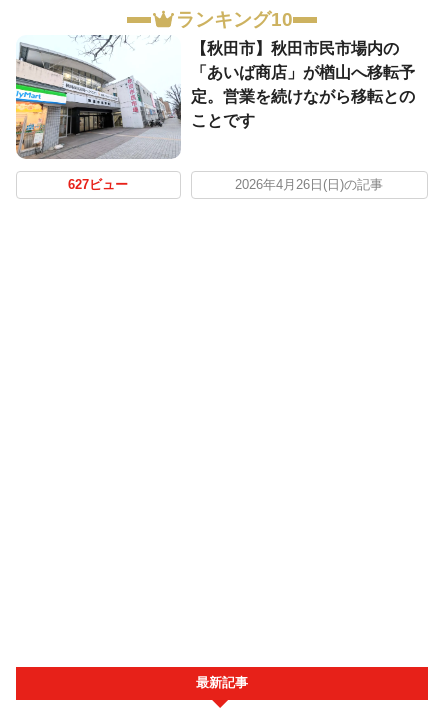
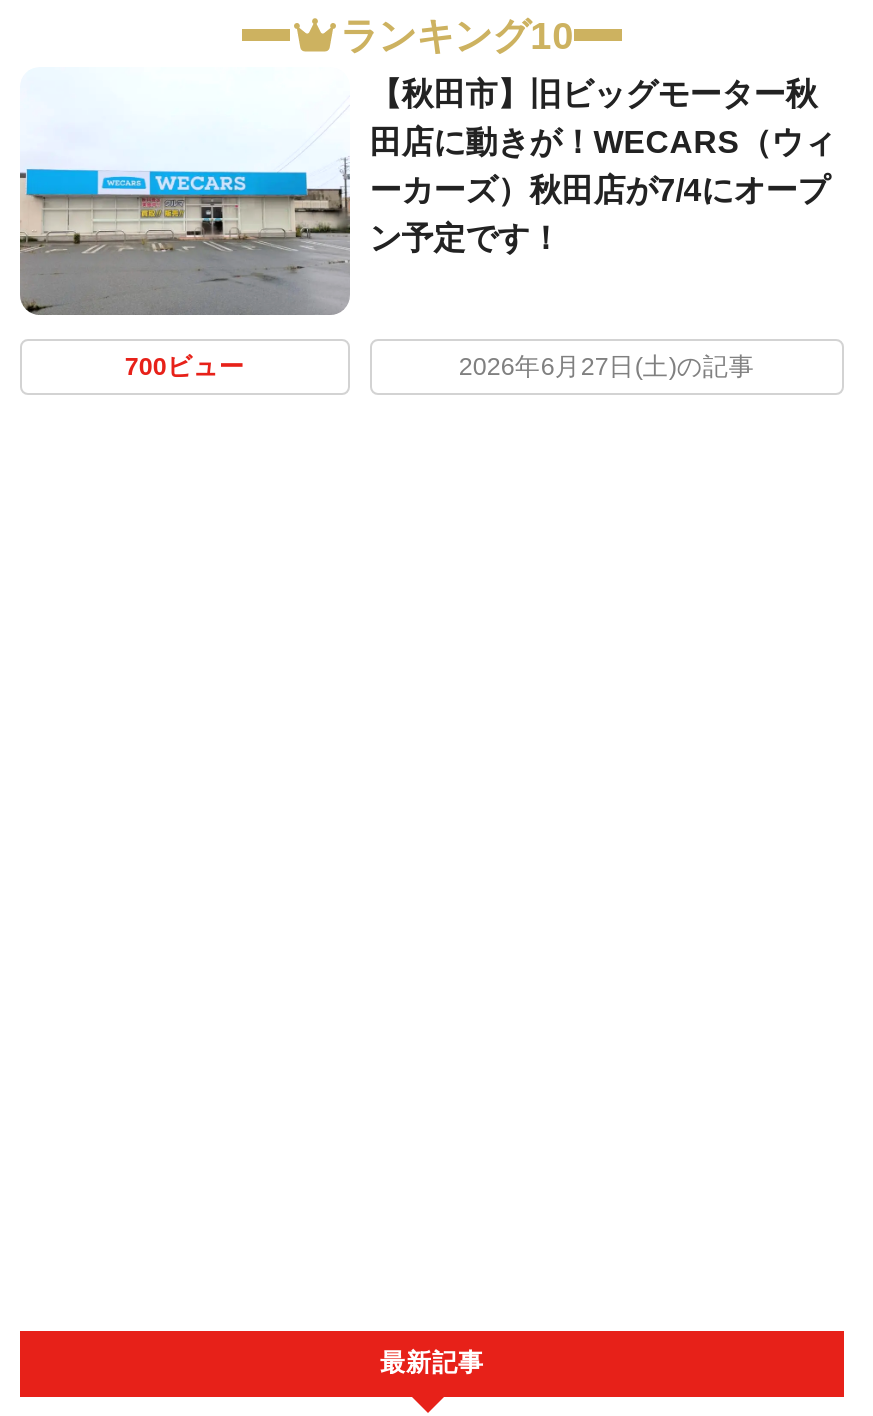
- [image]
- 【秋田市】秋田市民市場内の
- 「あいば商店」が楢山へ移転予
- 定。営業を続けながら移転との
- ことです
+ [image]
+ 【秋田市】旧ビッグモーター秋
+ 田店に動きが！WECARS（ウィ
+ ーカーズ）秋田店が7/4にオープ
+ ン予定です！

- 627ビュー
- 2026年4月26日(日)の記事
+ 700ビュー
+ 2026年6月27日(土)の記事
